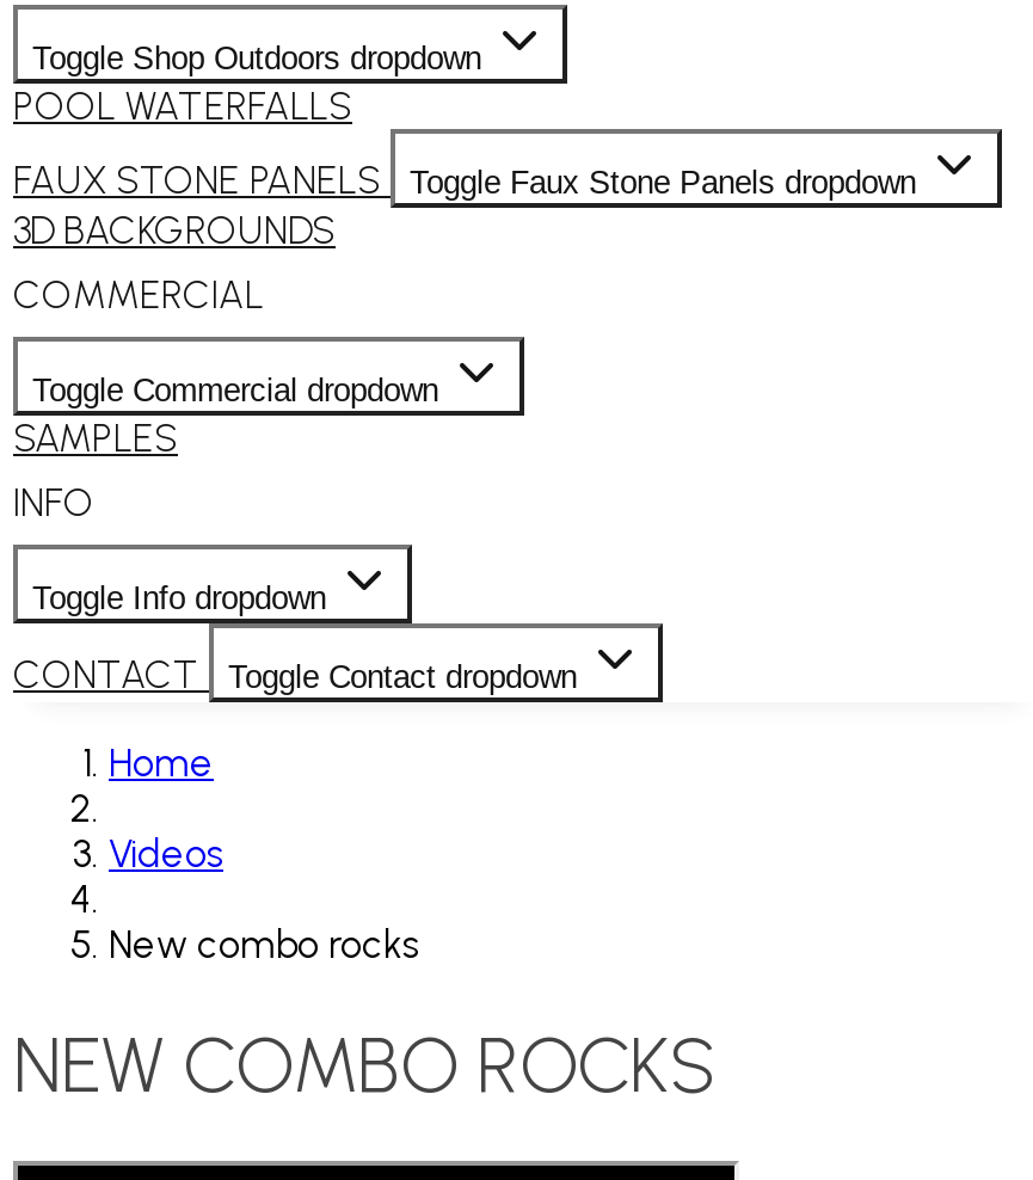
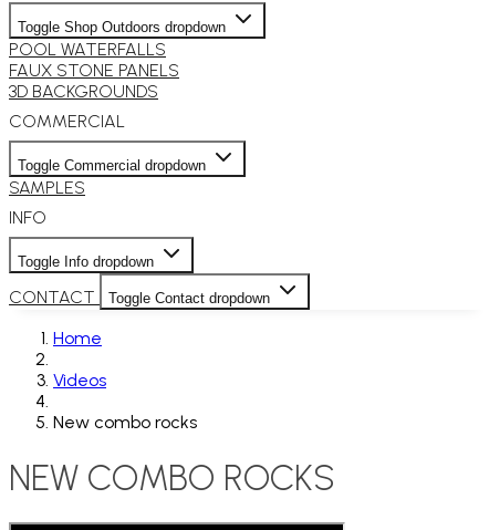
- FAUX STONE PANELS Toggle Faux Stone Panels dropdown
+ FAUX STONE PANELS
